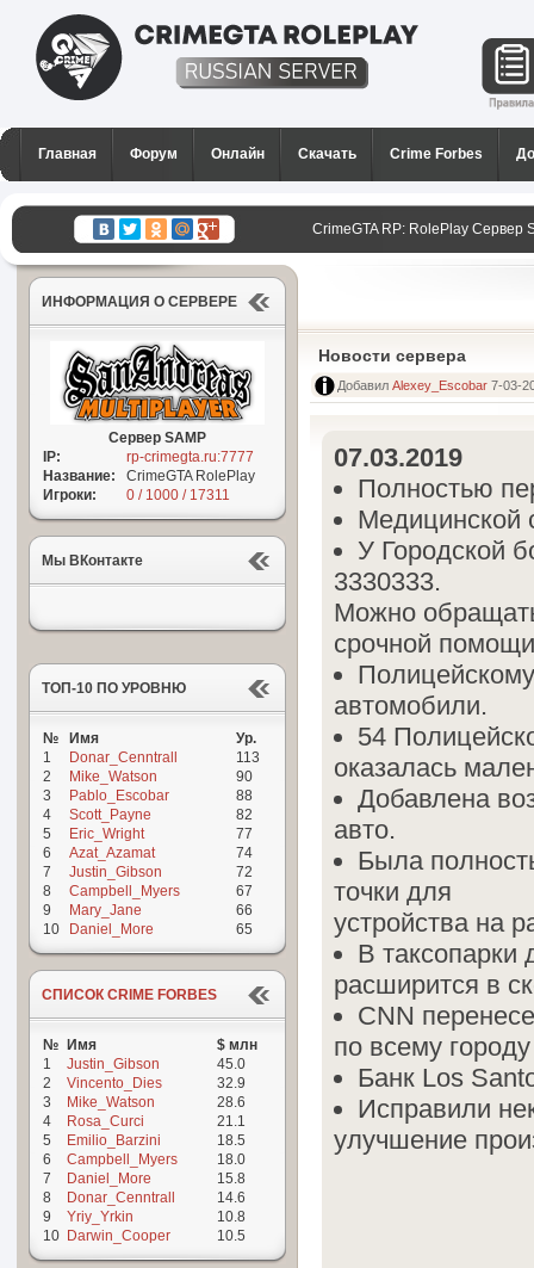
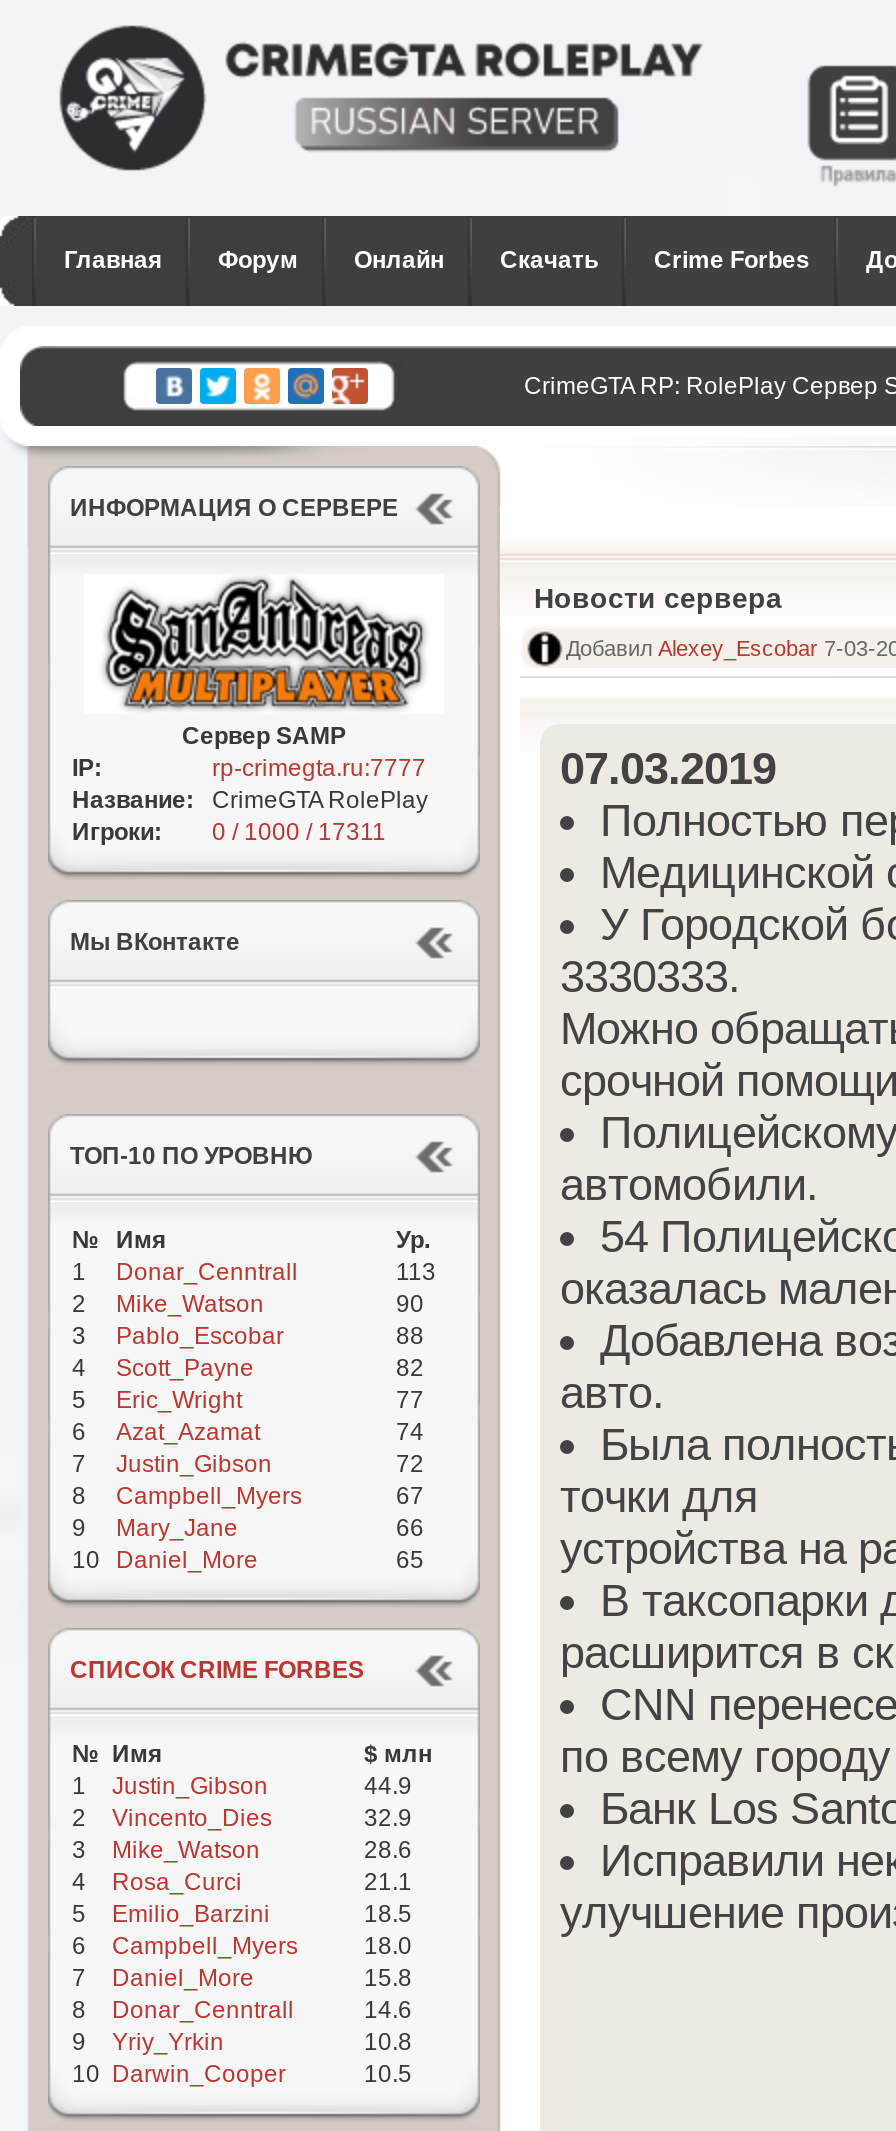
- 45.0
+ 44.9
